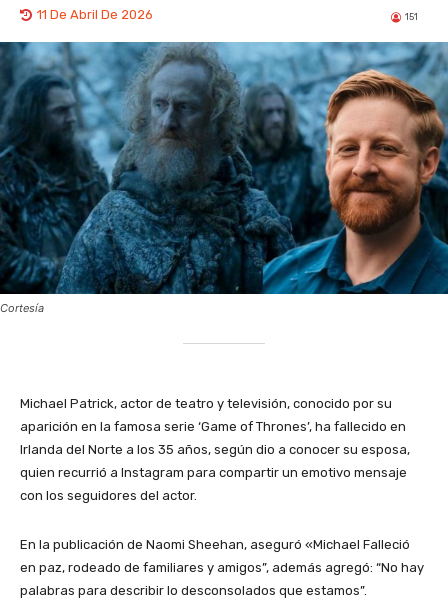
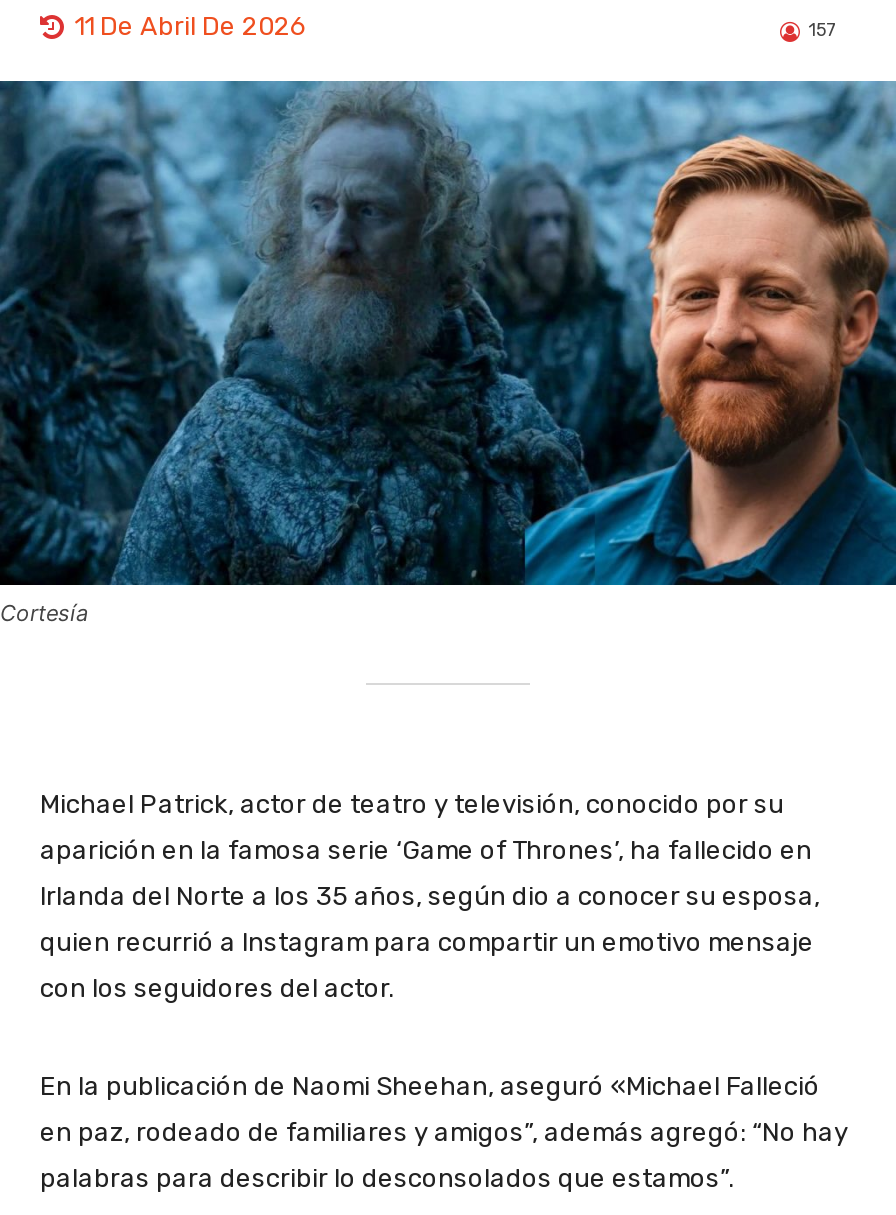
- 151
+ 157
